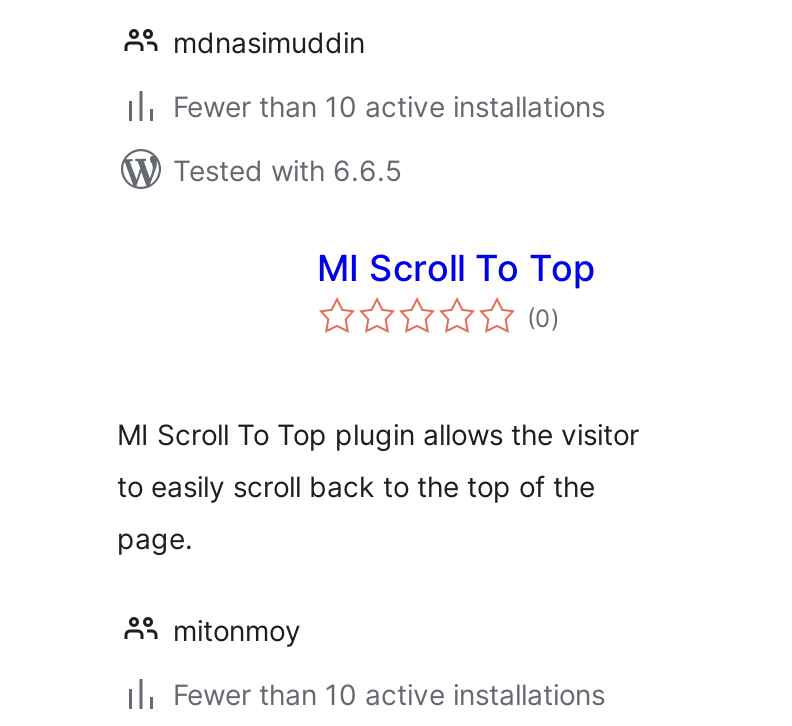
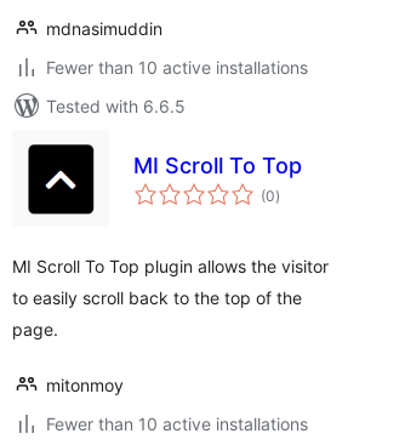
+ [image]
